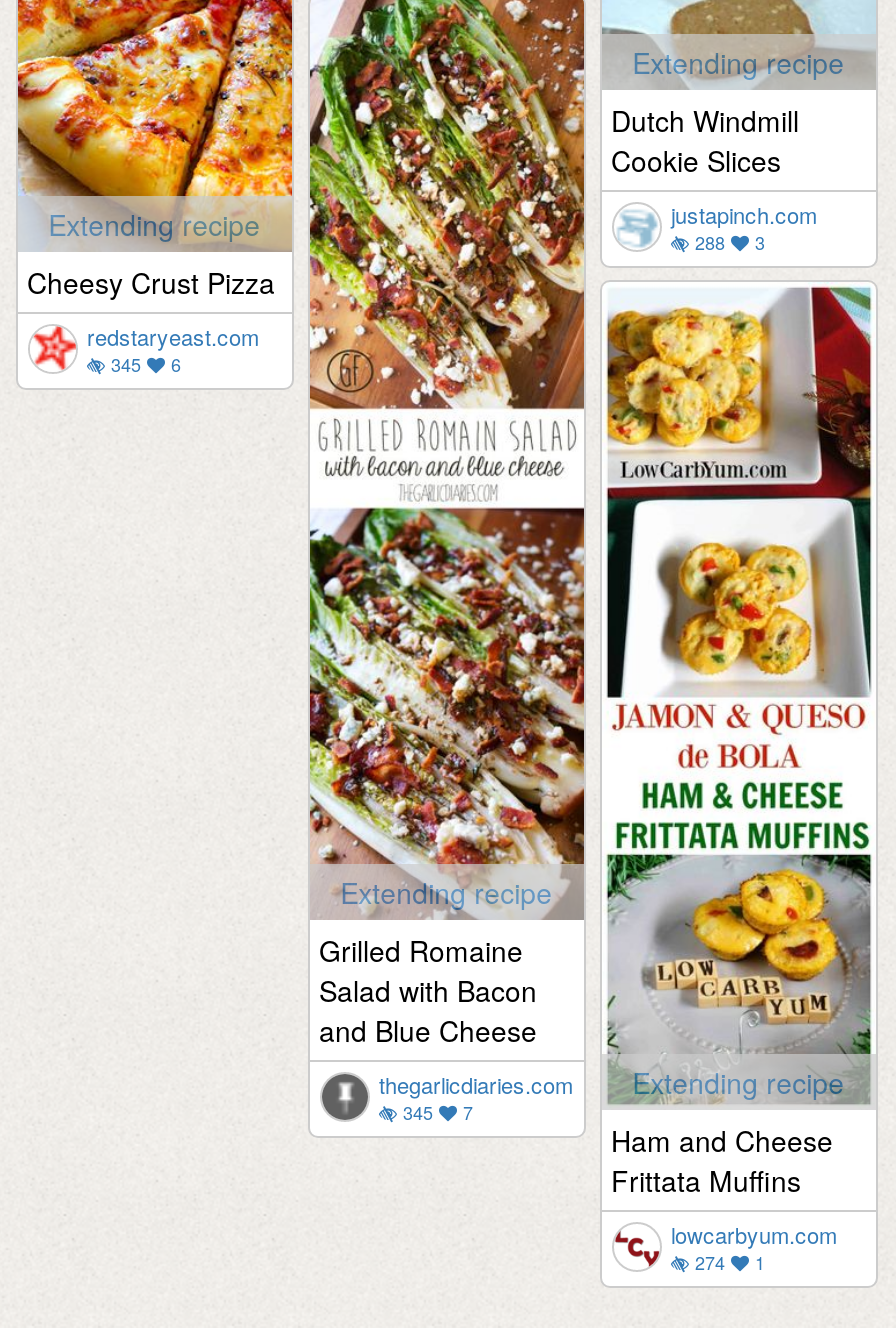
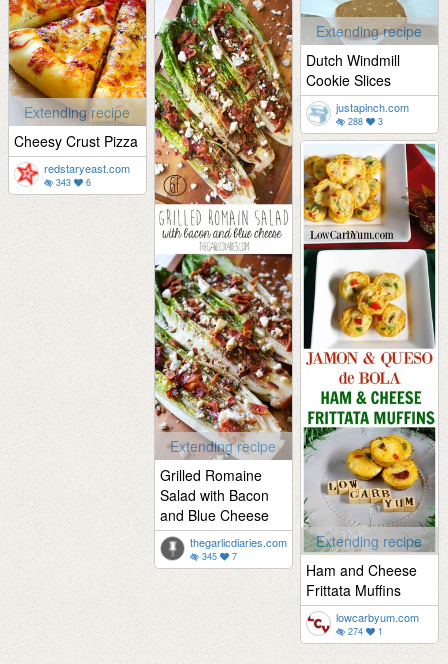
- 345 6
+ 343 6
